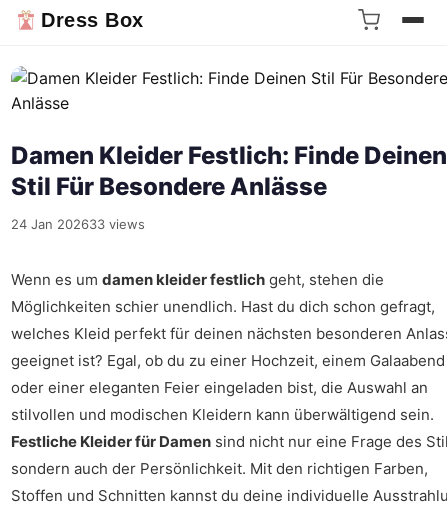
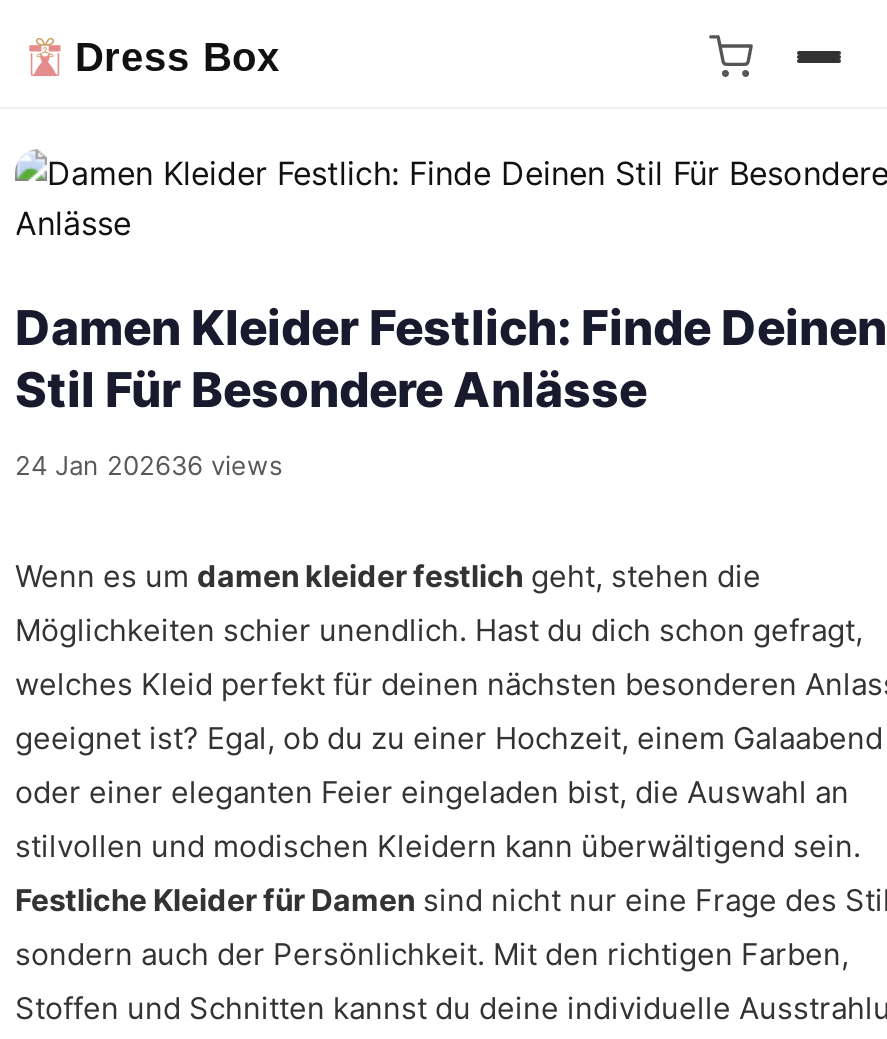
- 24 Jan 202633 views
+ 24 Jan 202636 views
